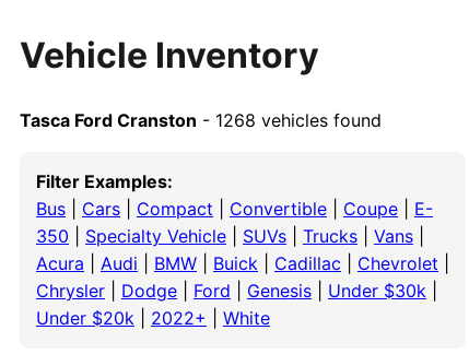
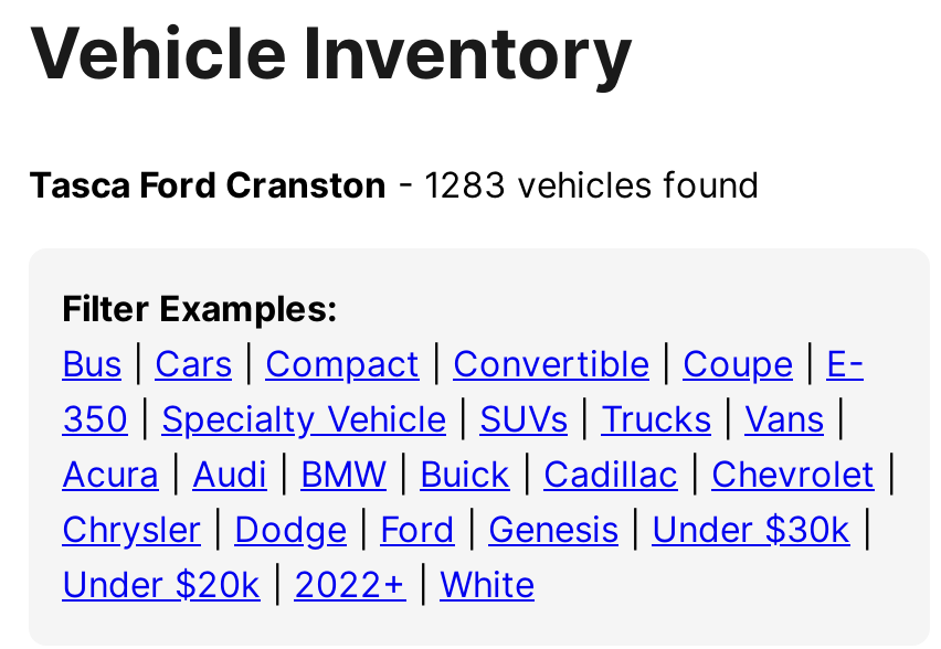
- Tasca Ford Cranston - 1268 vehicles found
+ Tasca Ford Cranston - 1283 vehicles found
